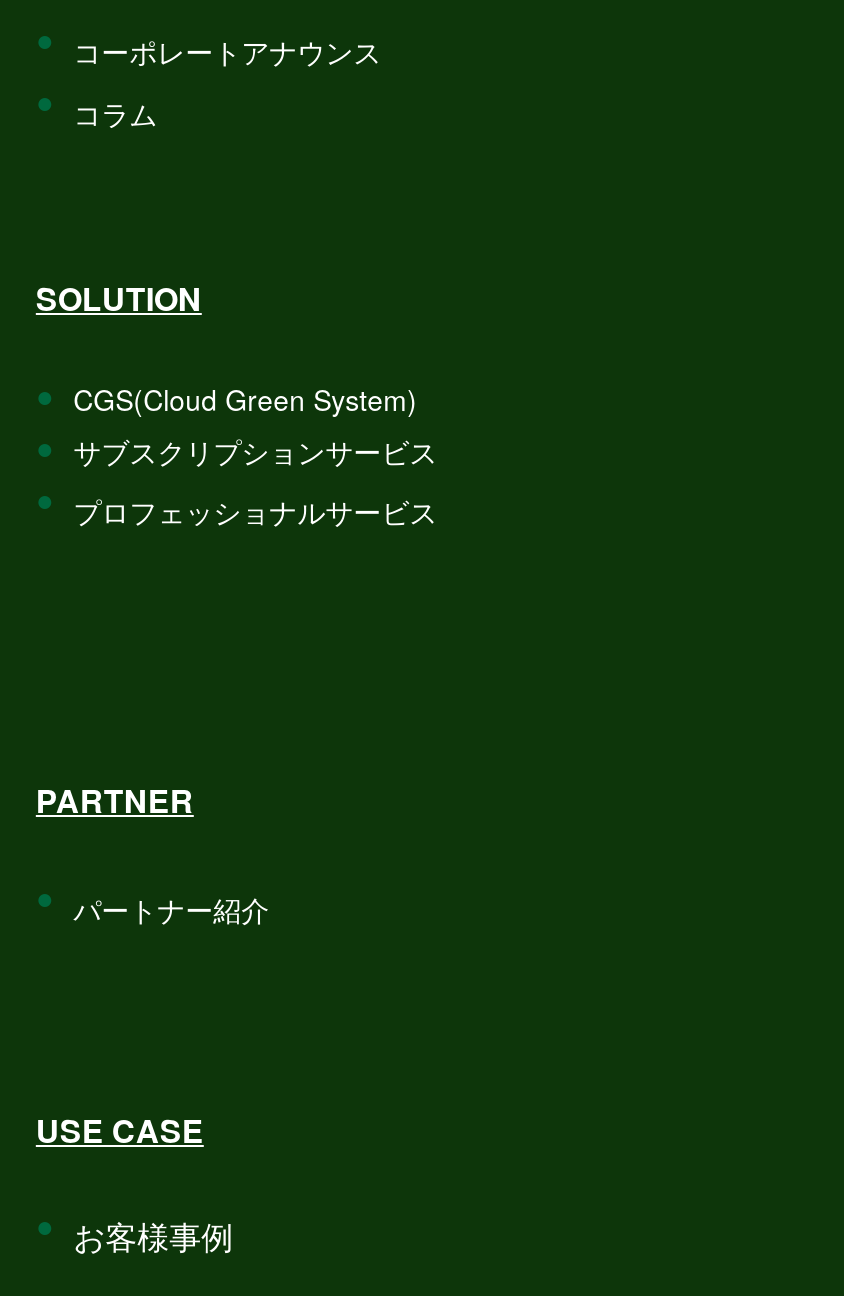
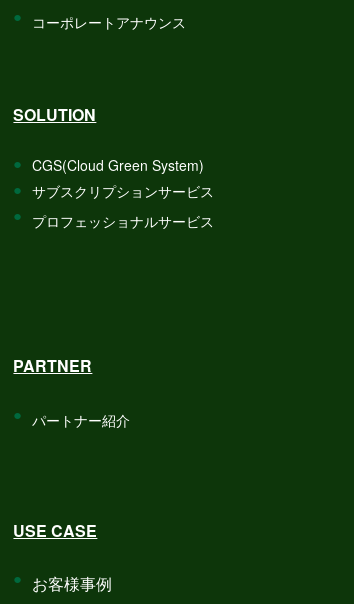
- コラム
